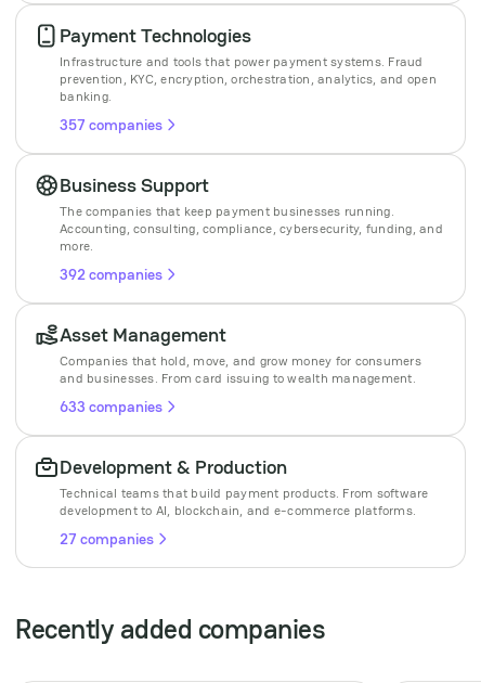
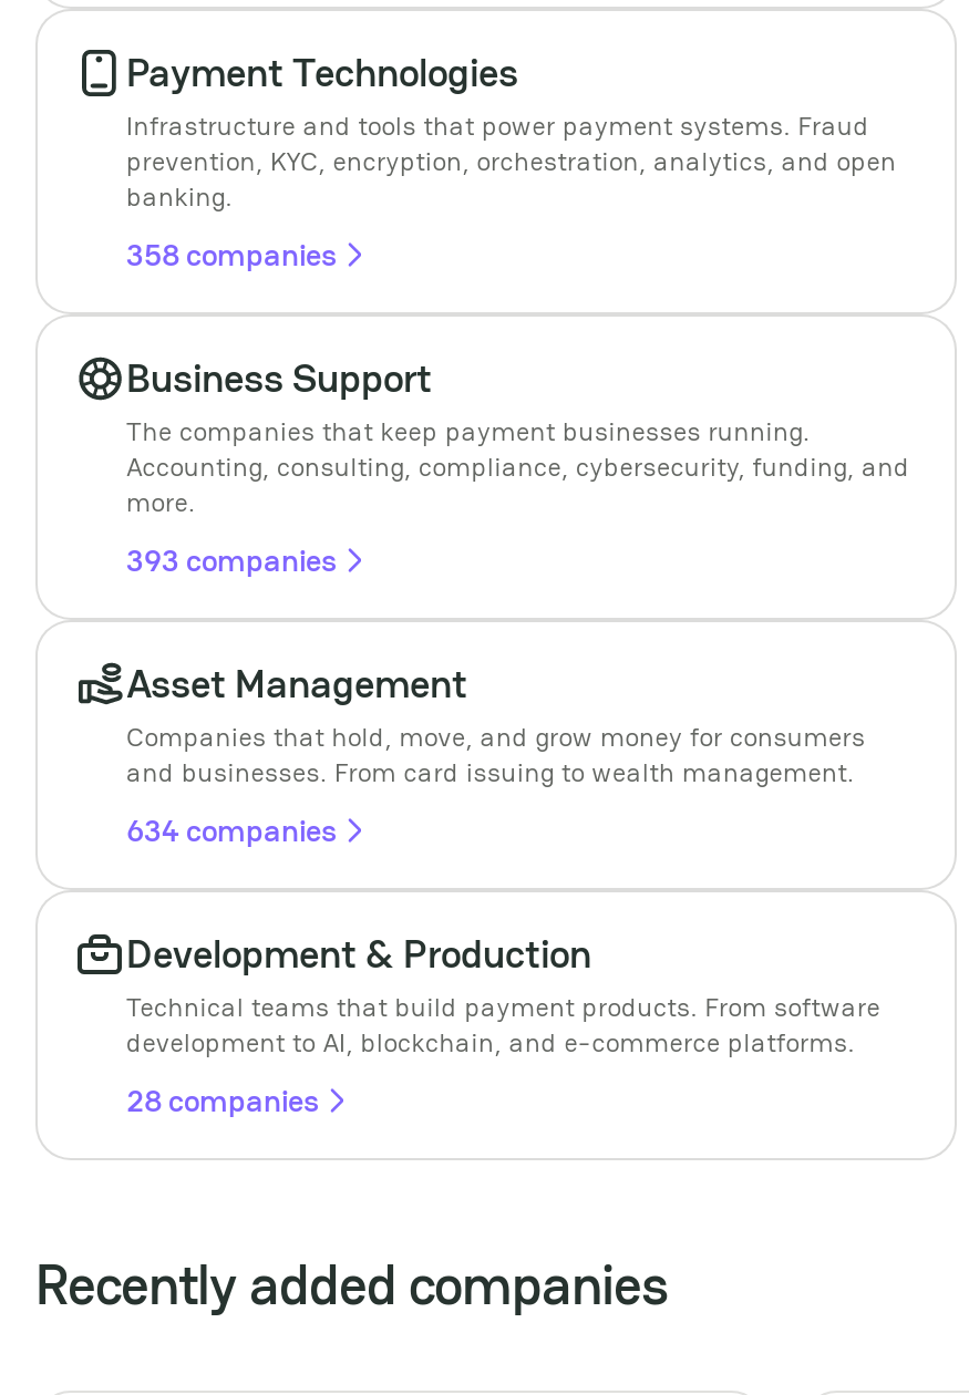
- 357 companies
+ 358 companies

- 392 companies
+ 393 companies

- 633 companies
+ 634 companies

- 27 companies
+ 28 companies
